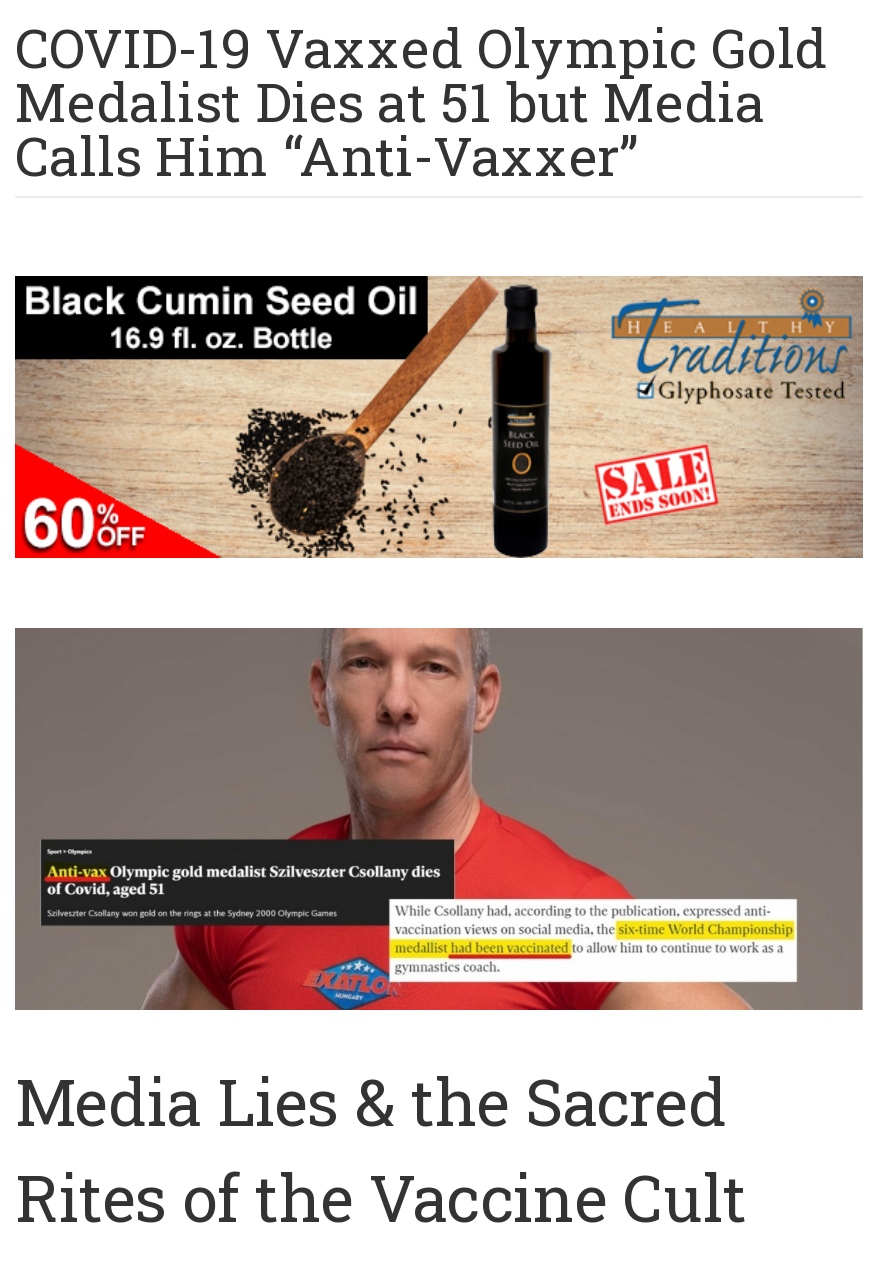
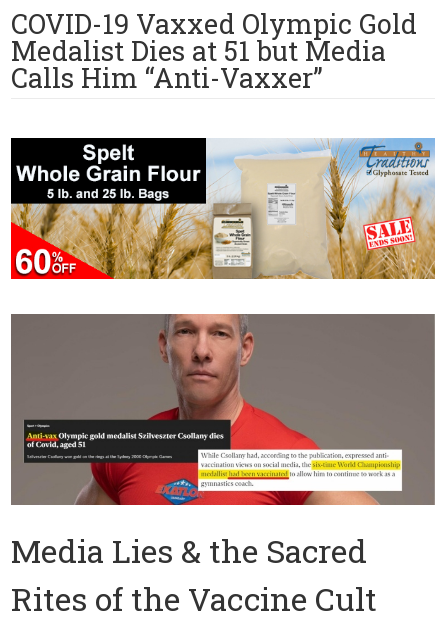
- [image]
+ [image]
